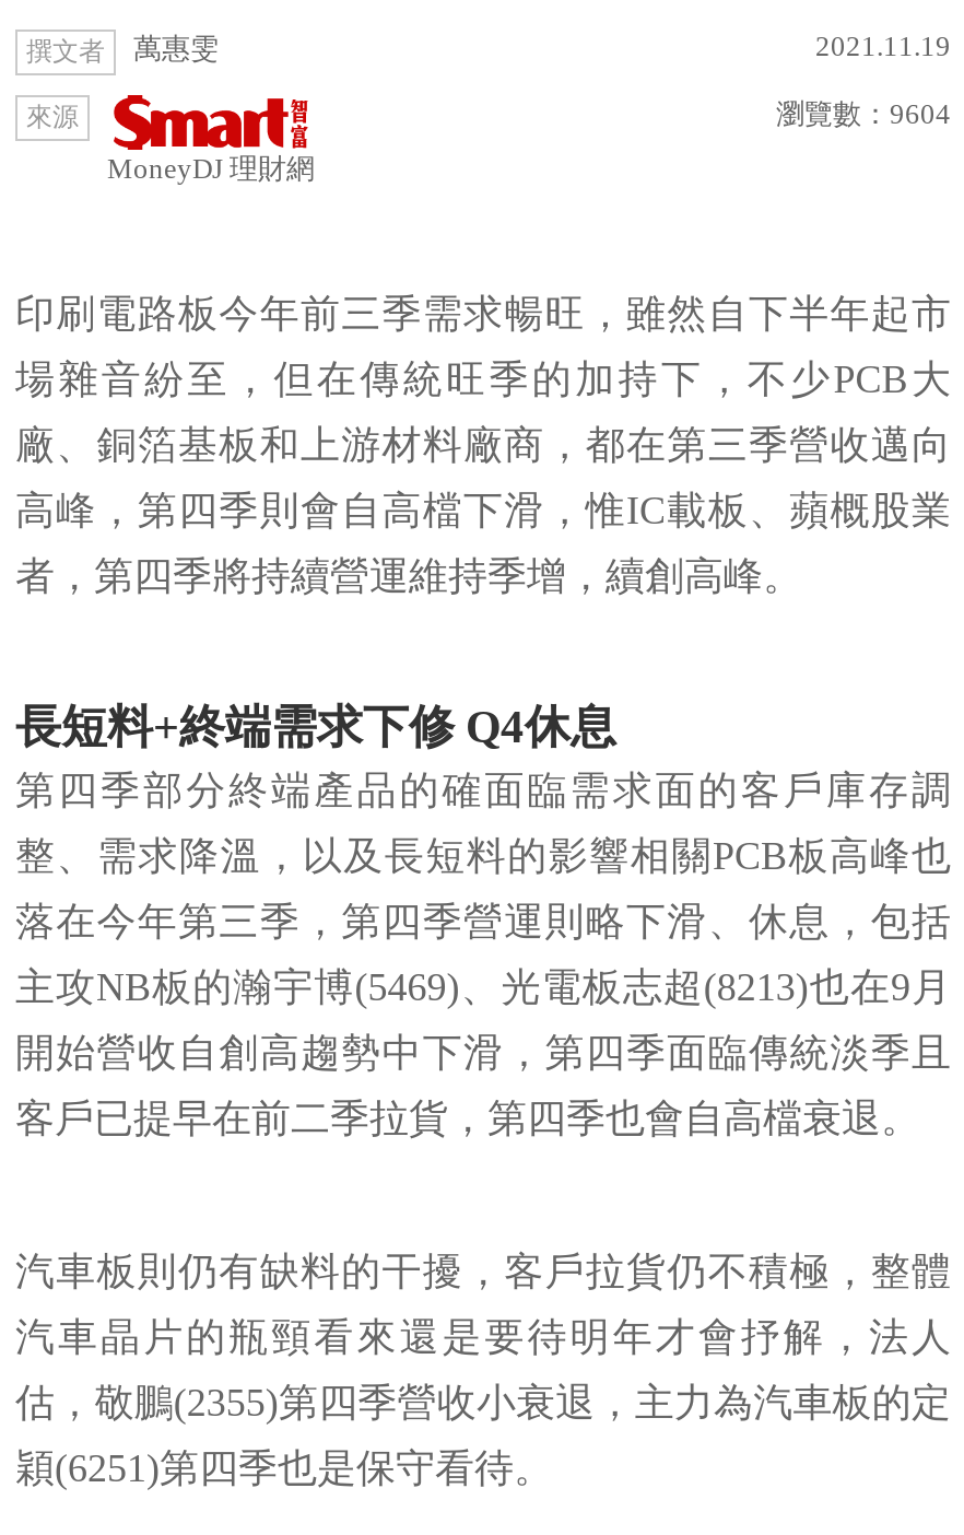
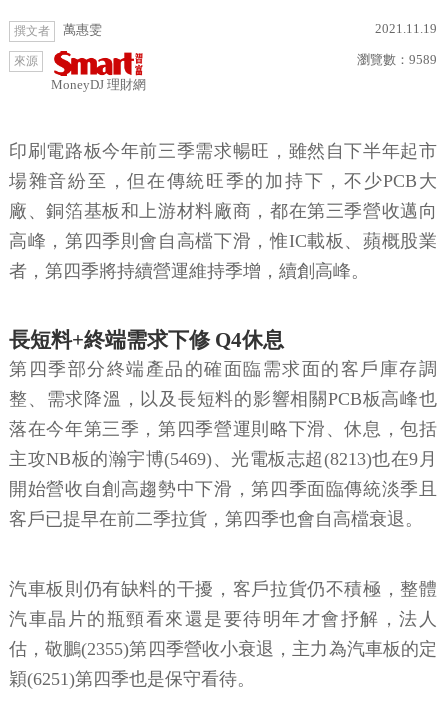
- 瀏覽數：9604
+ 瀏覽數：9589
